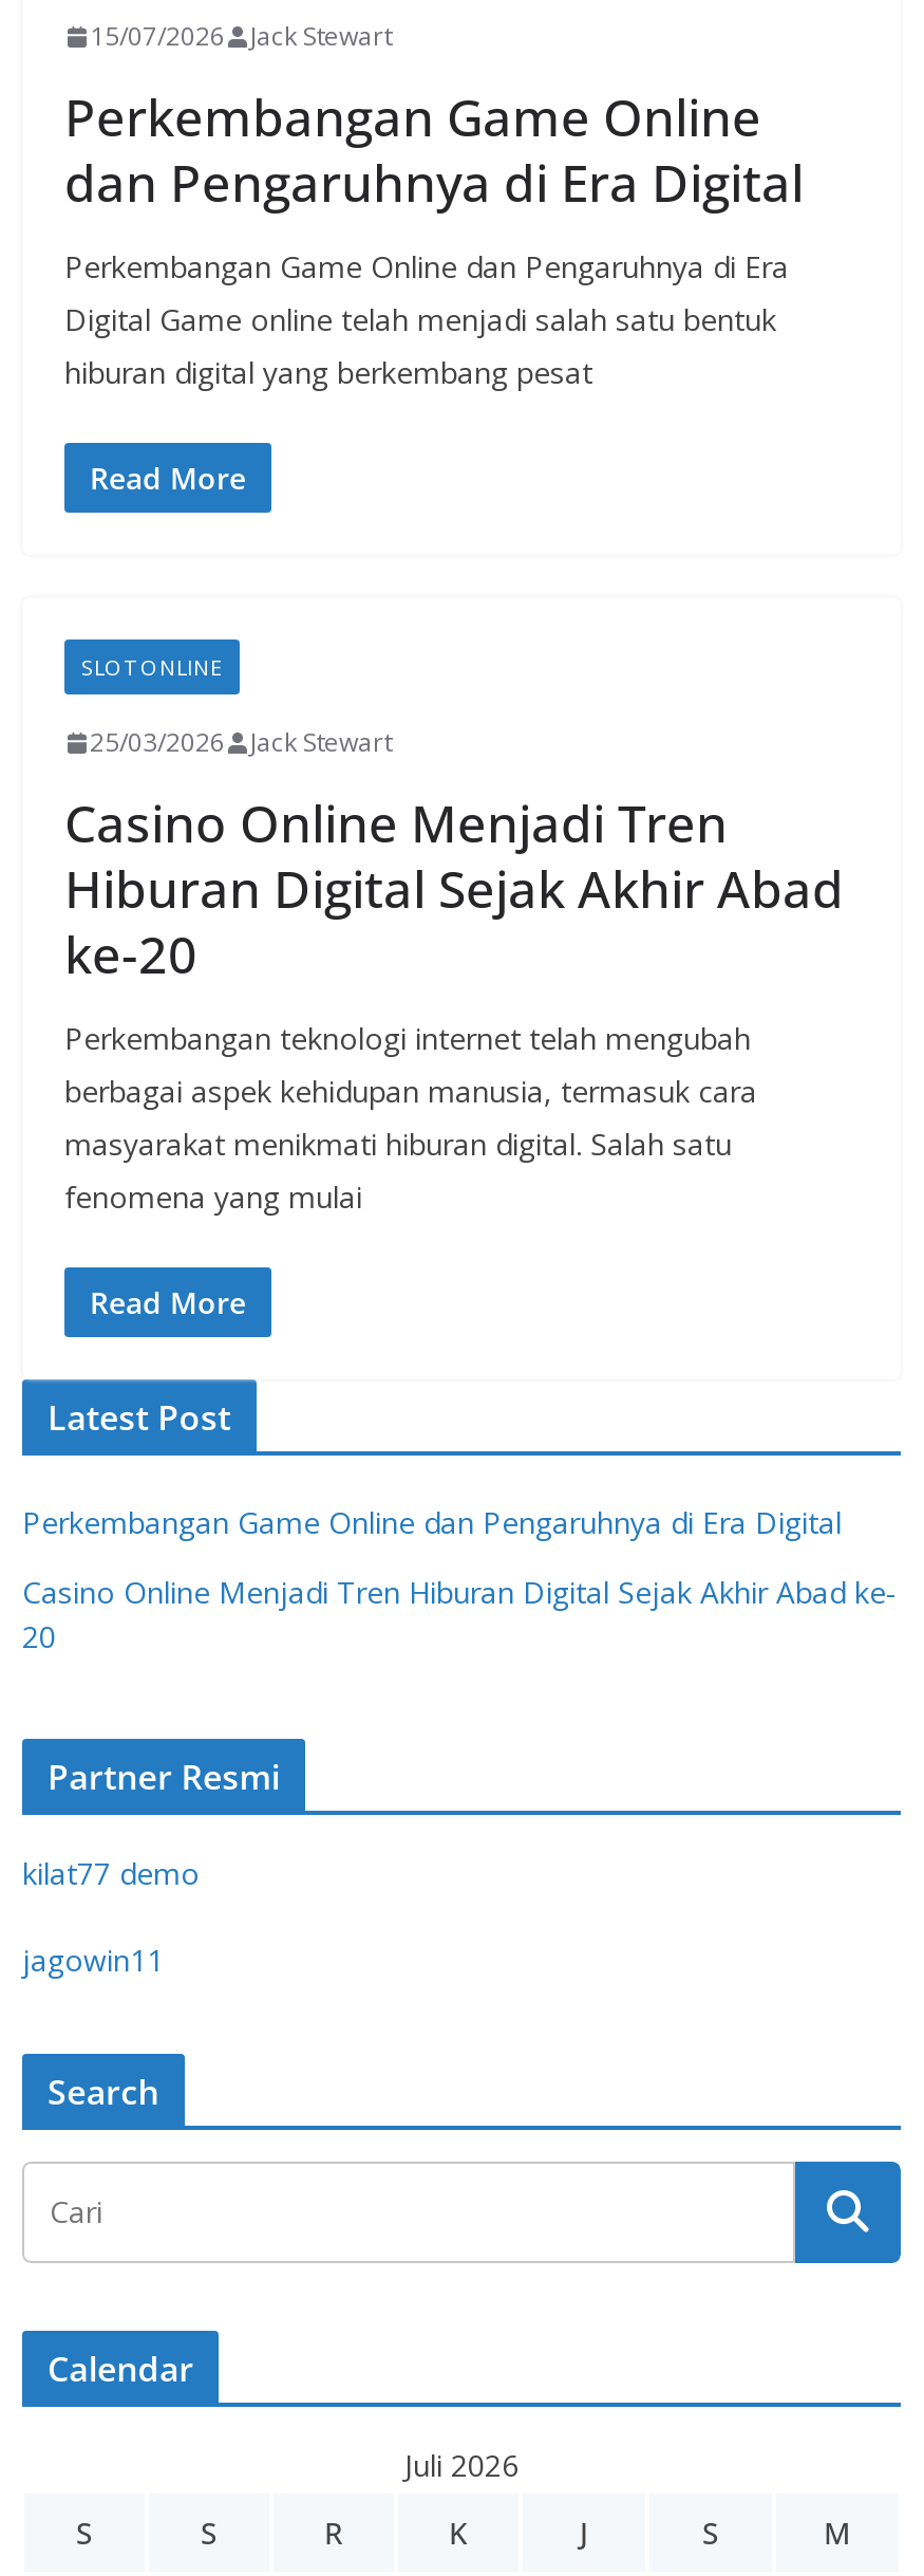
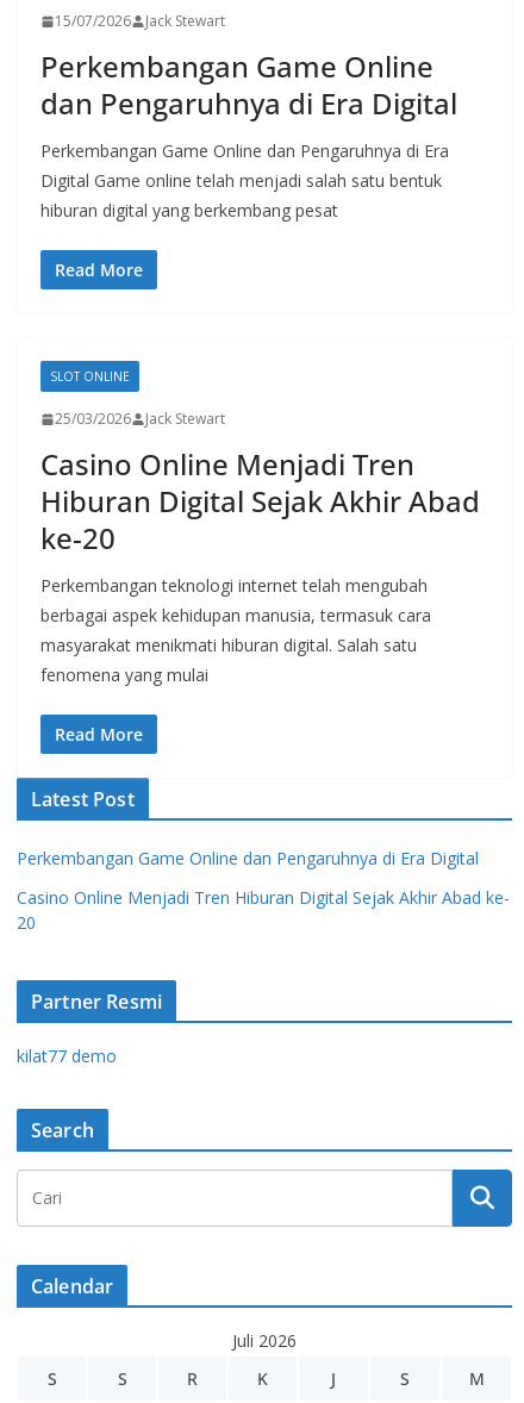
- jagowin11
